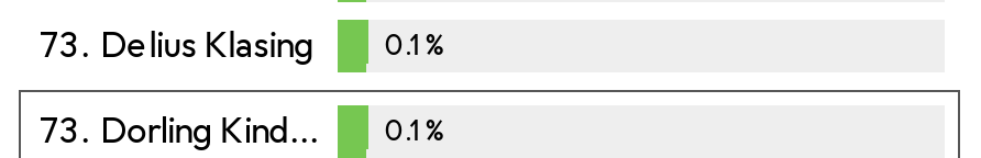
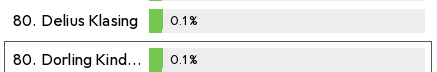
- 73. Delius Klasing
+ 80. Delius Klasing

- 73.
+ 80.
